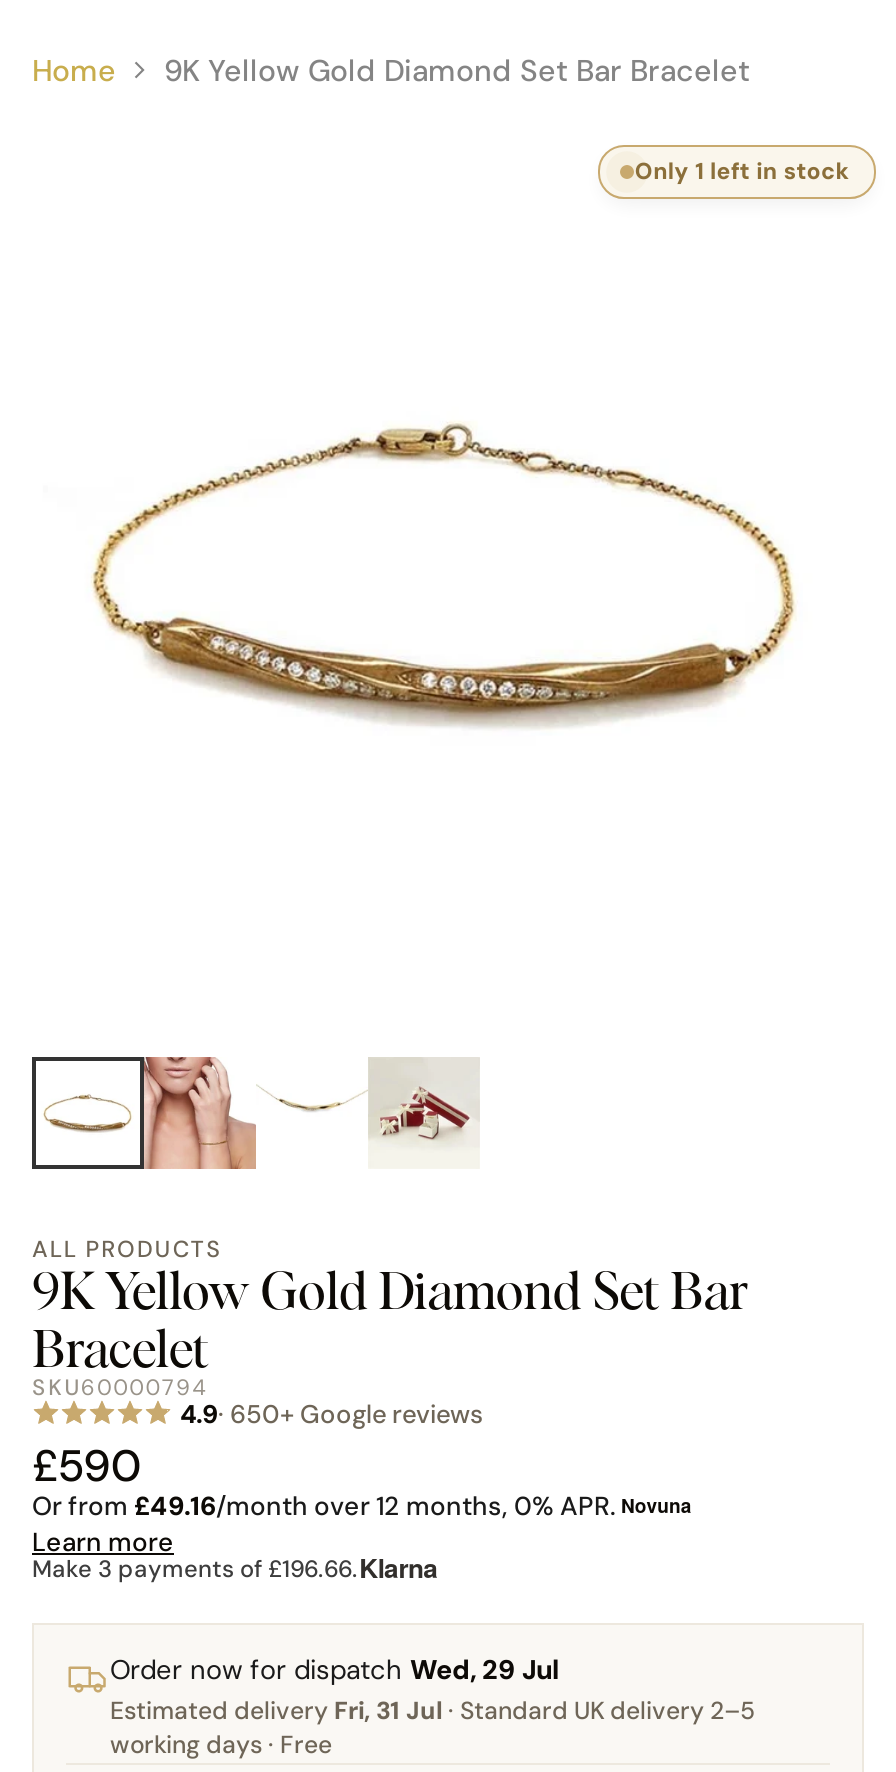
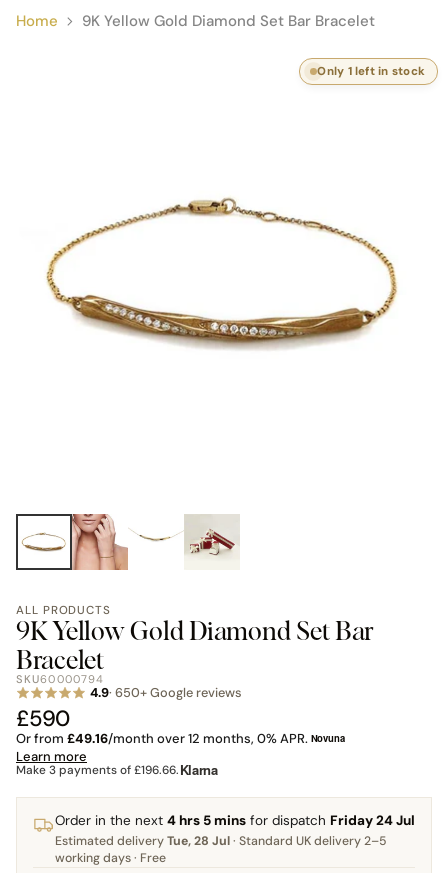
- Order now for dispatch Wed, 29 Jul
- Estimated delivery Fri, 31 Jul · Standard UK delivery 2–5
+ Order in the next 4 hrs 5 mins for dispatch Friday 24 Jul
+ Estimated delivery Tue, 28 Jul · Standard UK delivery 2–5
